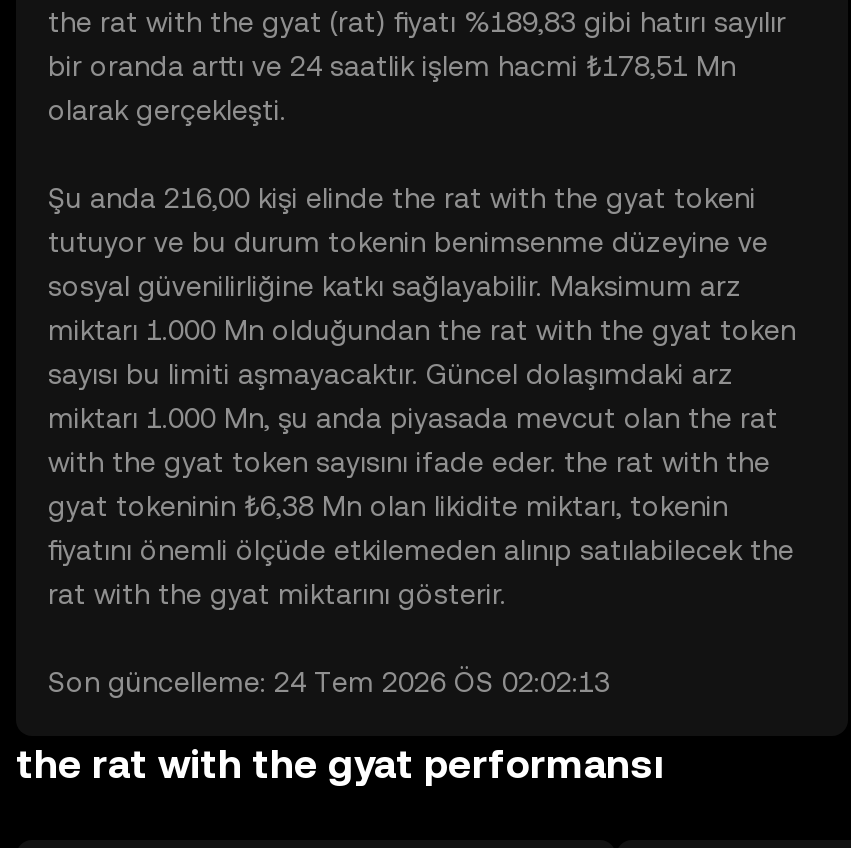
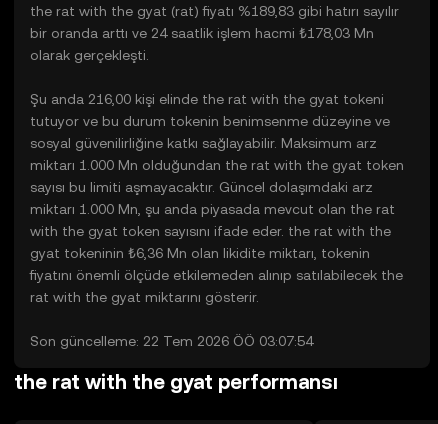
- bir oranda arttı ve 24 saatlik işlem hacmi ₺178,51 Mn
+ bir oranda arttı ve 24 saatlik işlem hacmi ₺178,03 Mn

- gyat tokeninin ₺6,38 Mn olan likidite miktarı, tokenin
+ gyat tokeninin ₺6,36 Mn olan likidite miktarı, tokenin

- Son güncelleme: 24 Tem 2026 ÖS 02:02:13
+ Son güncelleme: 22 Tem 2026 ÖÖ 03:07:54
